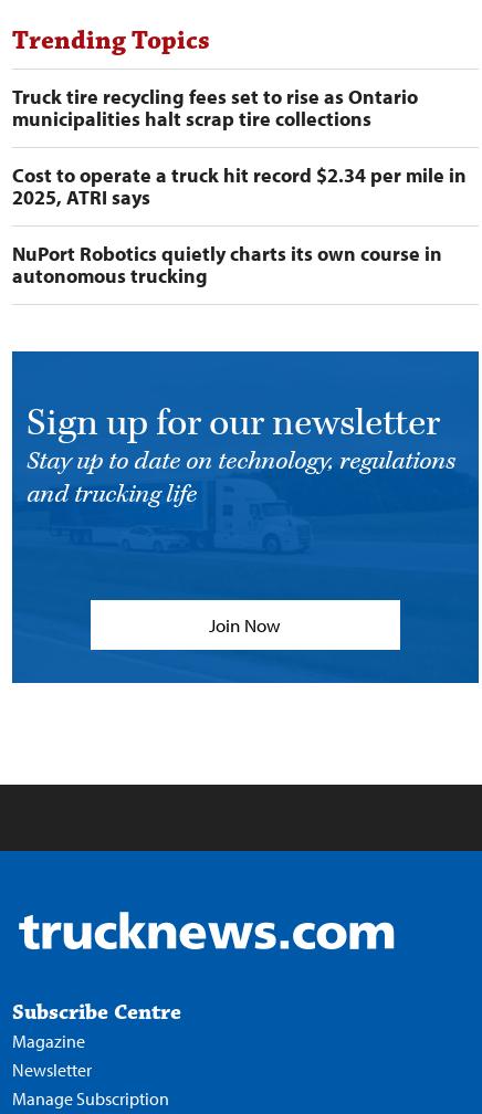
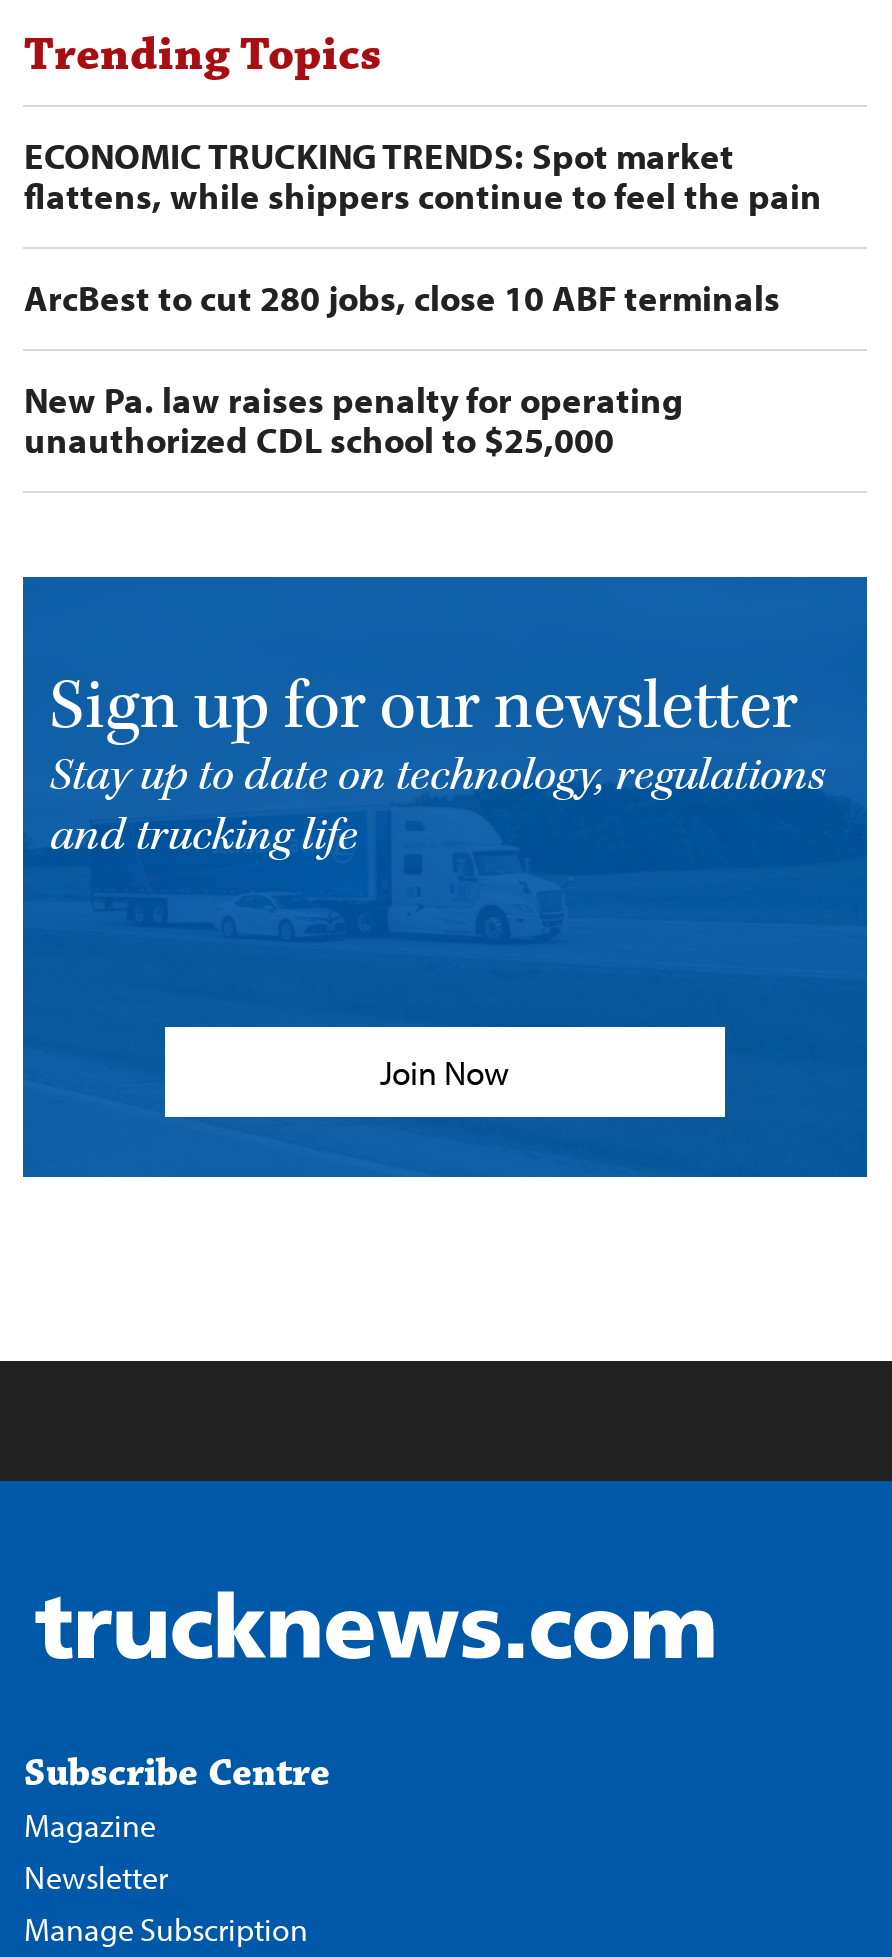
- Truck tire recycling fees set to rise as Ontario
- municipalities halt scrap tire collections
+ ECONOMIC TRUCKING TRENDS: Spot market
+ flattens, while shippers continue to feel the pain

- Cost to operate a truck hit record $2.34 per mile in
- 2025, ATRI says
+ ArcBest to cut 280 jobs, close 10 ABF terminals

- NuPort Robotics quietly charts its own course in
- autonomous trucking
+ New Pa. law raises penalty for operating
+ unauthorized CDL school to $25,000
